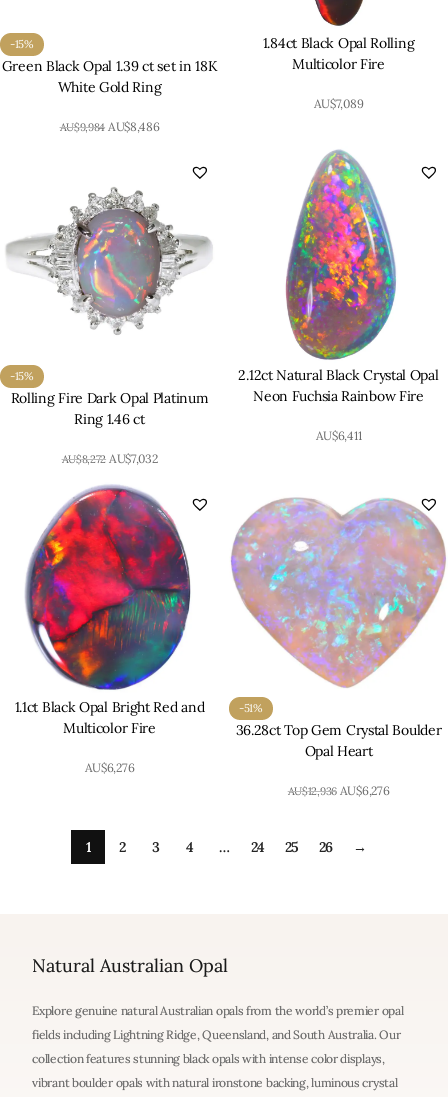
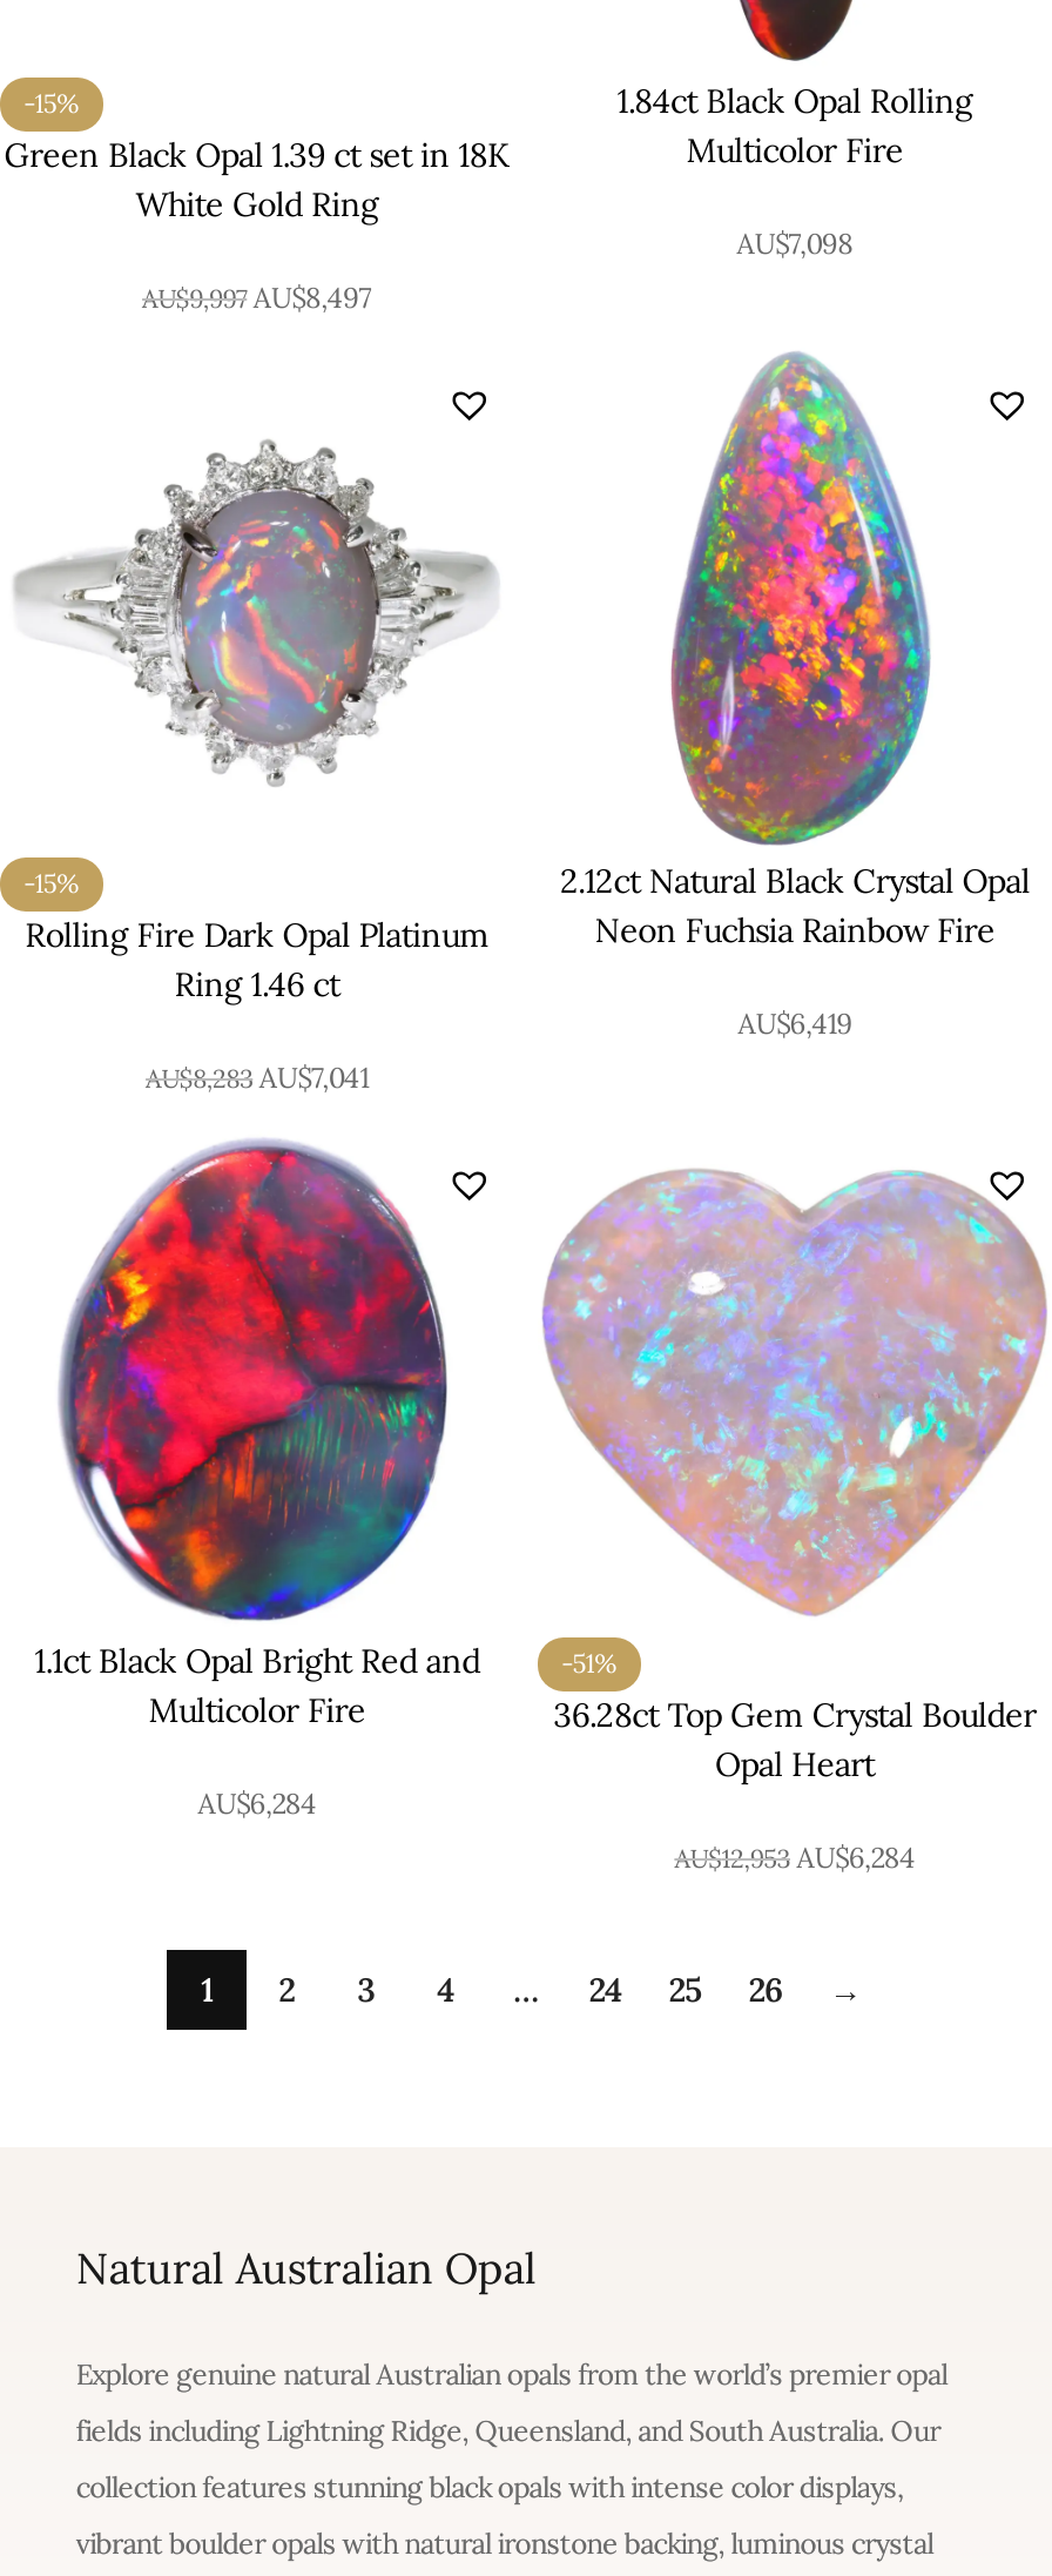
- AU$7,089
+ AU$7,098

- AU$9,984 AU$8,486
+ AU$9,997 AU$8,497

- AU$6,411
+ AU$6,419

- AU$8,272 AU$7,032
+ AU$8,283 AU$7,041

- AU$6,276
+ AU$6,284

- AU$12,936 AU$6,276
+ AU$12,953 AU$6,284
